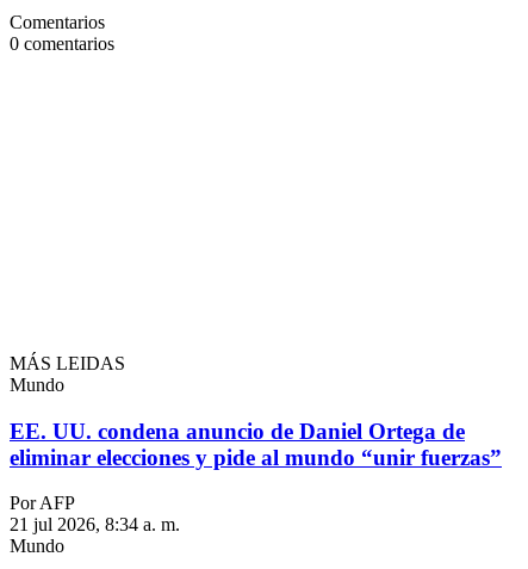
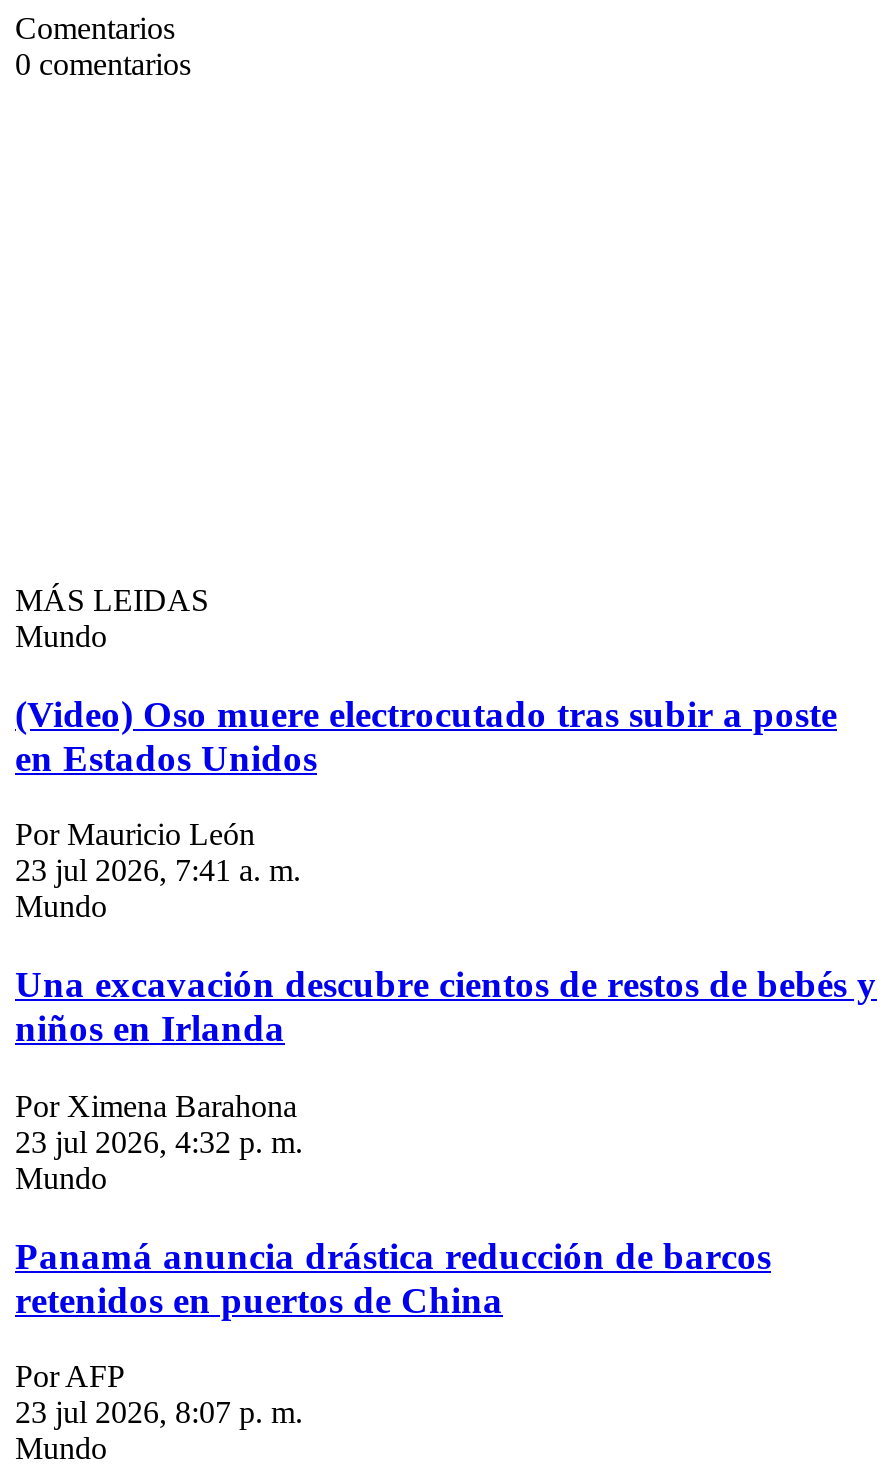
- EE. UU. condena anuncio de Daniel Ortega de
- eliminar elecciones y pide al mundo “unir fuerzas”
+ (Video) Oso muere electrocutado tras subir a poste
+ en Estados Unidos
+ Por Mauricio León
+ 23 jul 2026, 7:41 a. m.
+ Mundo
+ Una excavación descubre cientos de restos de bebés y
+ niños en Irlanda
+ Por Ximena Barahona
+ 23 jul 2026, 4:32 p. m.
+ Mundo
+ Panamá anuncia drástica reducción de barcos
+ retenidos en puertos de China

- 21 jul 2026, 8:34 a. m.
+ 23 jul 2026, 8:07 p. m.
